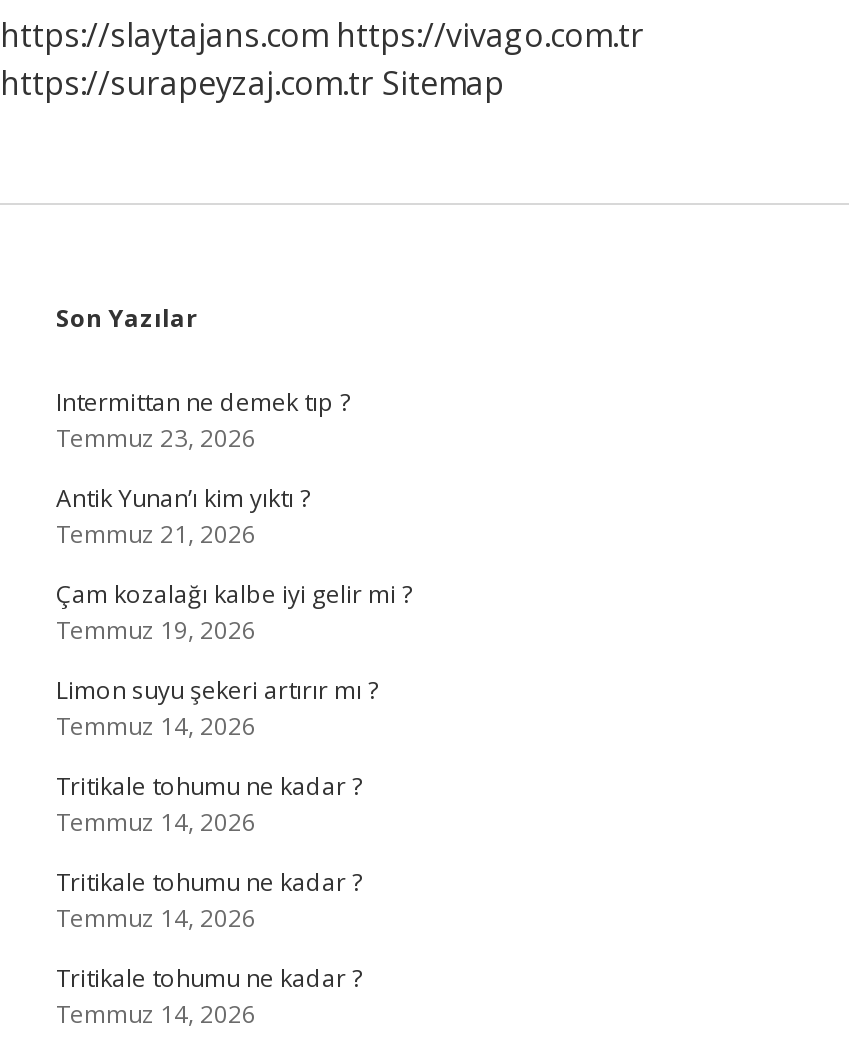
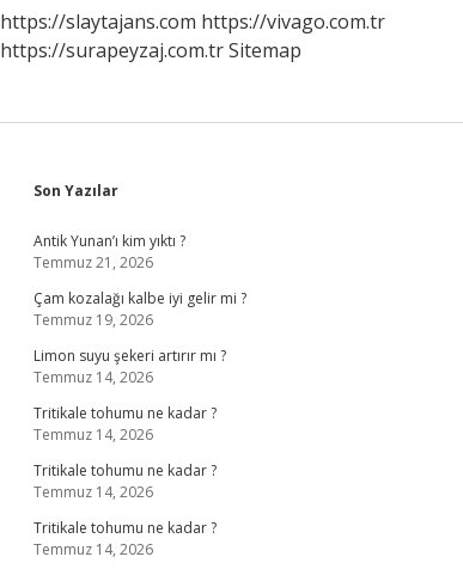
- Intermittan ne demek tıp ?
- Temmuz 23, 2026
